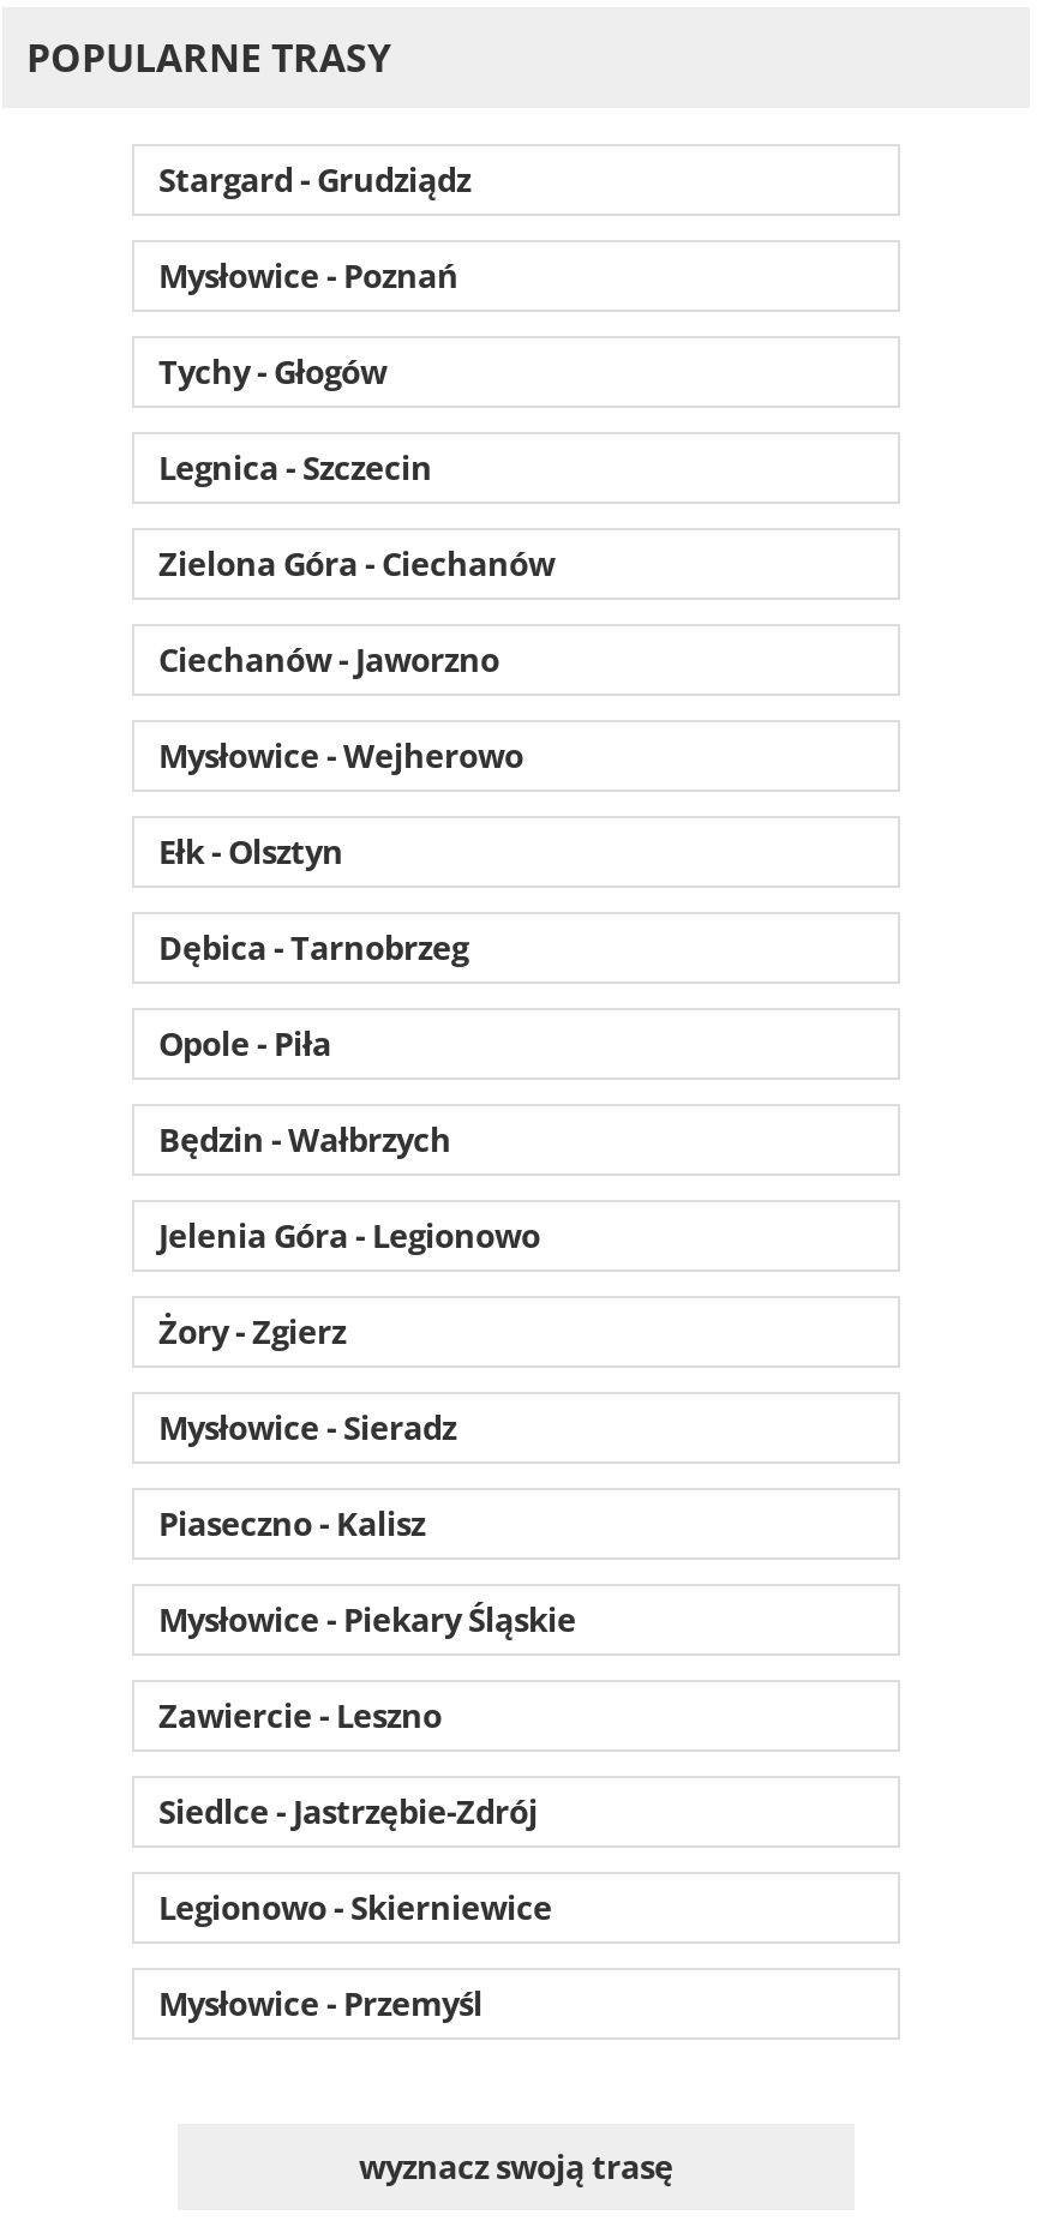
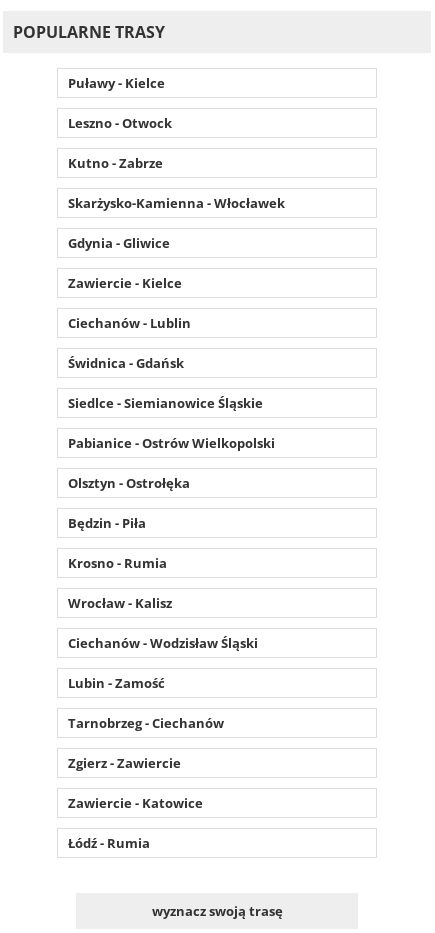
- Stargard - Grudziądz
+ Puławy - Kielce

- Mysłowice - Poznań
+ Leszno - Otwock

- Tychy - Głogów
+ Kutno - Zabrze

- Legnica - Szczecin
+ Skarżysko-Kamienna - Włocławek

- Zielona Góra - Ciechanów
+ Gdynia - Gliwice

- Ciechanów - Jaworzno
+ Zawiercie - Kielce

- Mysłowice - Wejherowo
+ Ciechanów - Lublin

- Ełk - Olsztyn
+ Świdnica - Gdańsk

- Dębica - Tarnobrzeg
+ Siedlce - Siemianowice Śląskie

- Opole - Piła
+ Pabianice - Ostrów Wielkopolski

- Będzin - Wałbrzych
+ Olsztyn - Ostrołęka

- Jelenia Góra - Legionowo
+ Będzin - Piła

- Żory - Zgierz
+ Krosno - Rumia

- Mysłowice - Sieradz
+ Wrocław - Kalisz

- Piaseczno - Kalisz
+ Ciechanów - Wodzisław Śląski

- Mysłowice - Piekary Śląskie
+ Lubin - Zamość

- Zawiercie - Leszno
+ Tarnobrzeg - Ciechanów

- Siedlce - Jastrzębie-Zdrój
+ Zgierz - Zawiercie

- Legionowo - Skierniewice
+ Zawiercie - Katowice

- Mysłowice - Przemyśl
+ Łódź - Rumia
